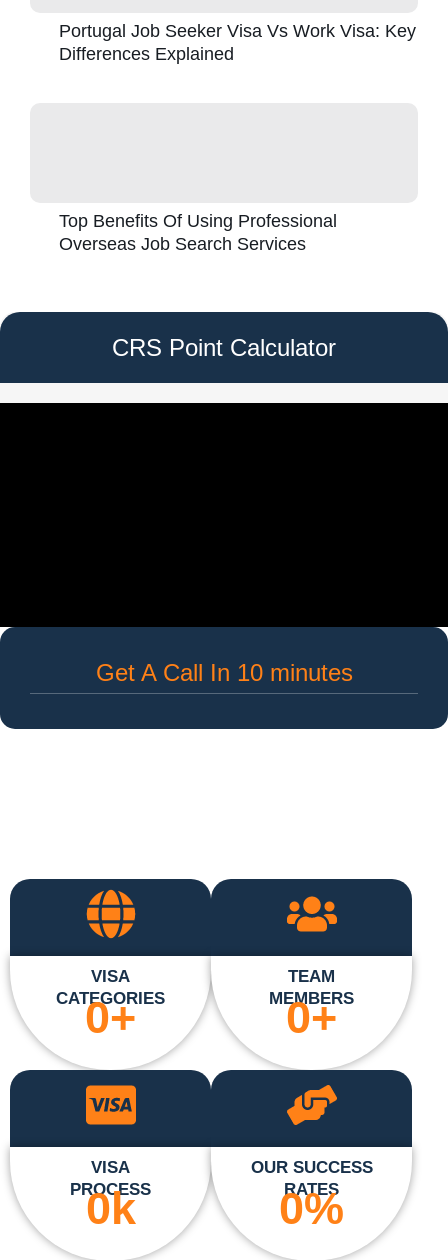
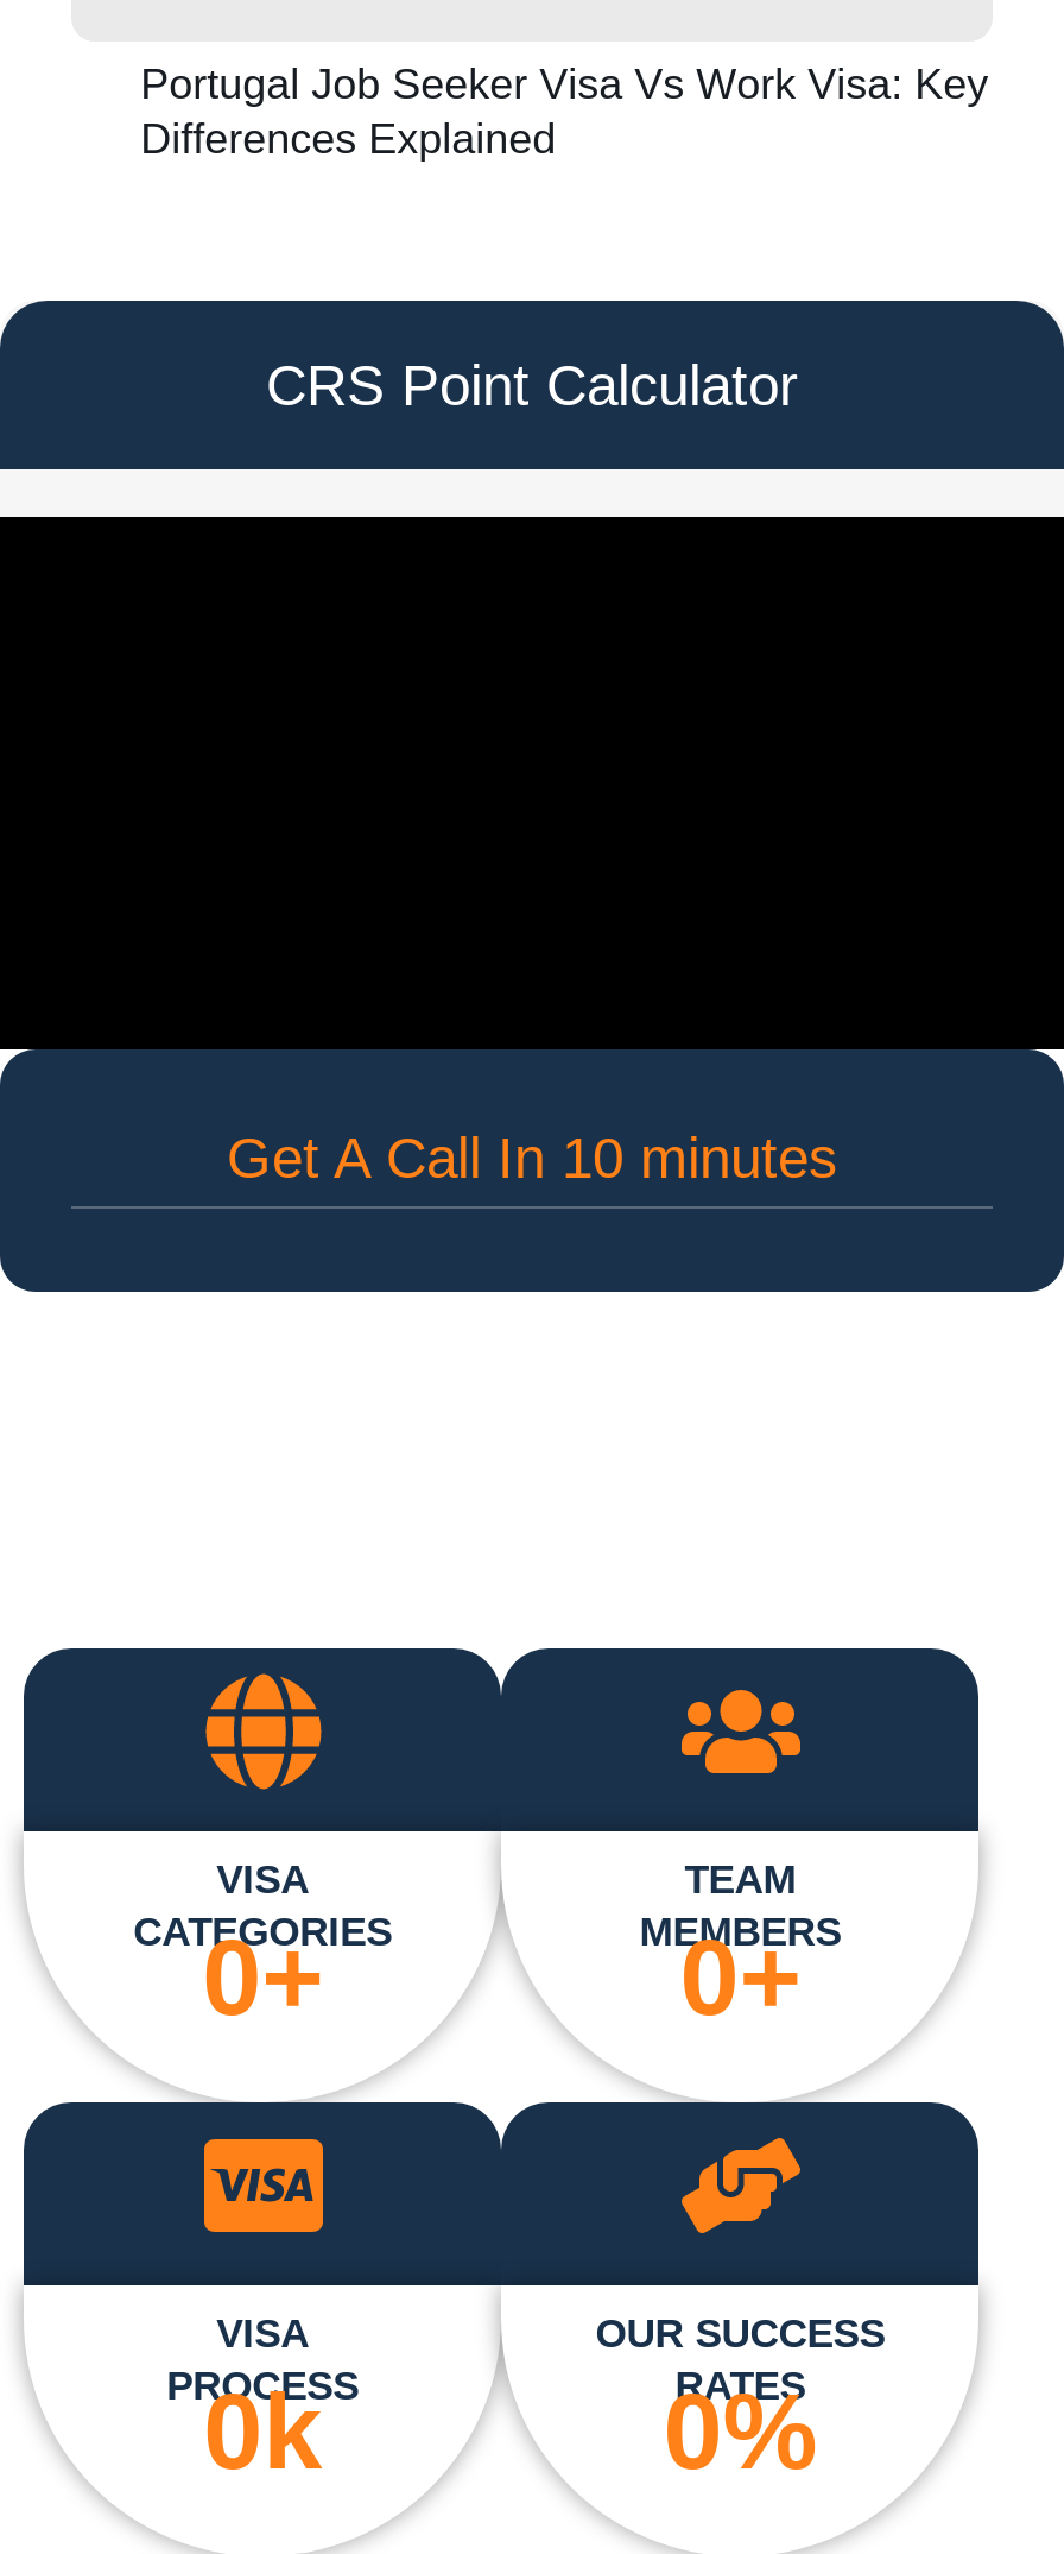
- Top Benefits Of Using Professional
- Overseas Job Search Services
